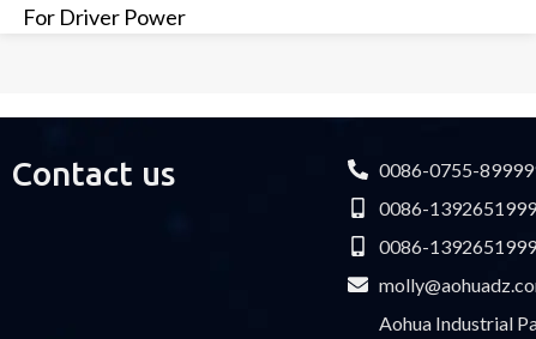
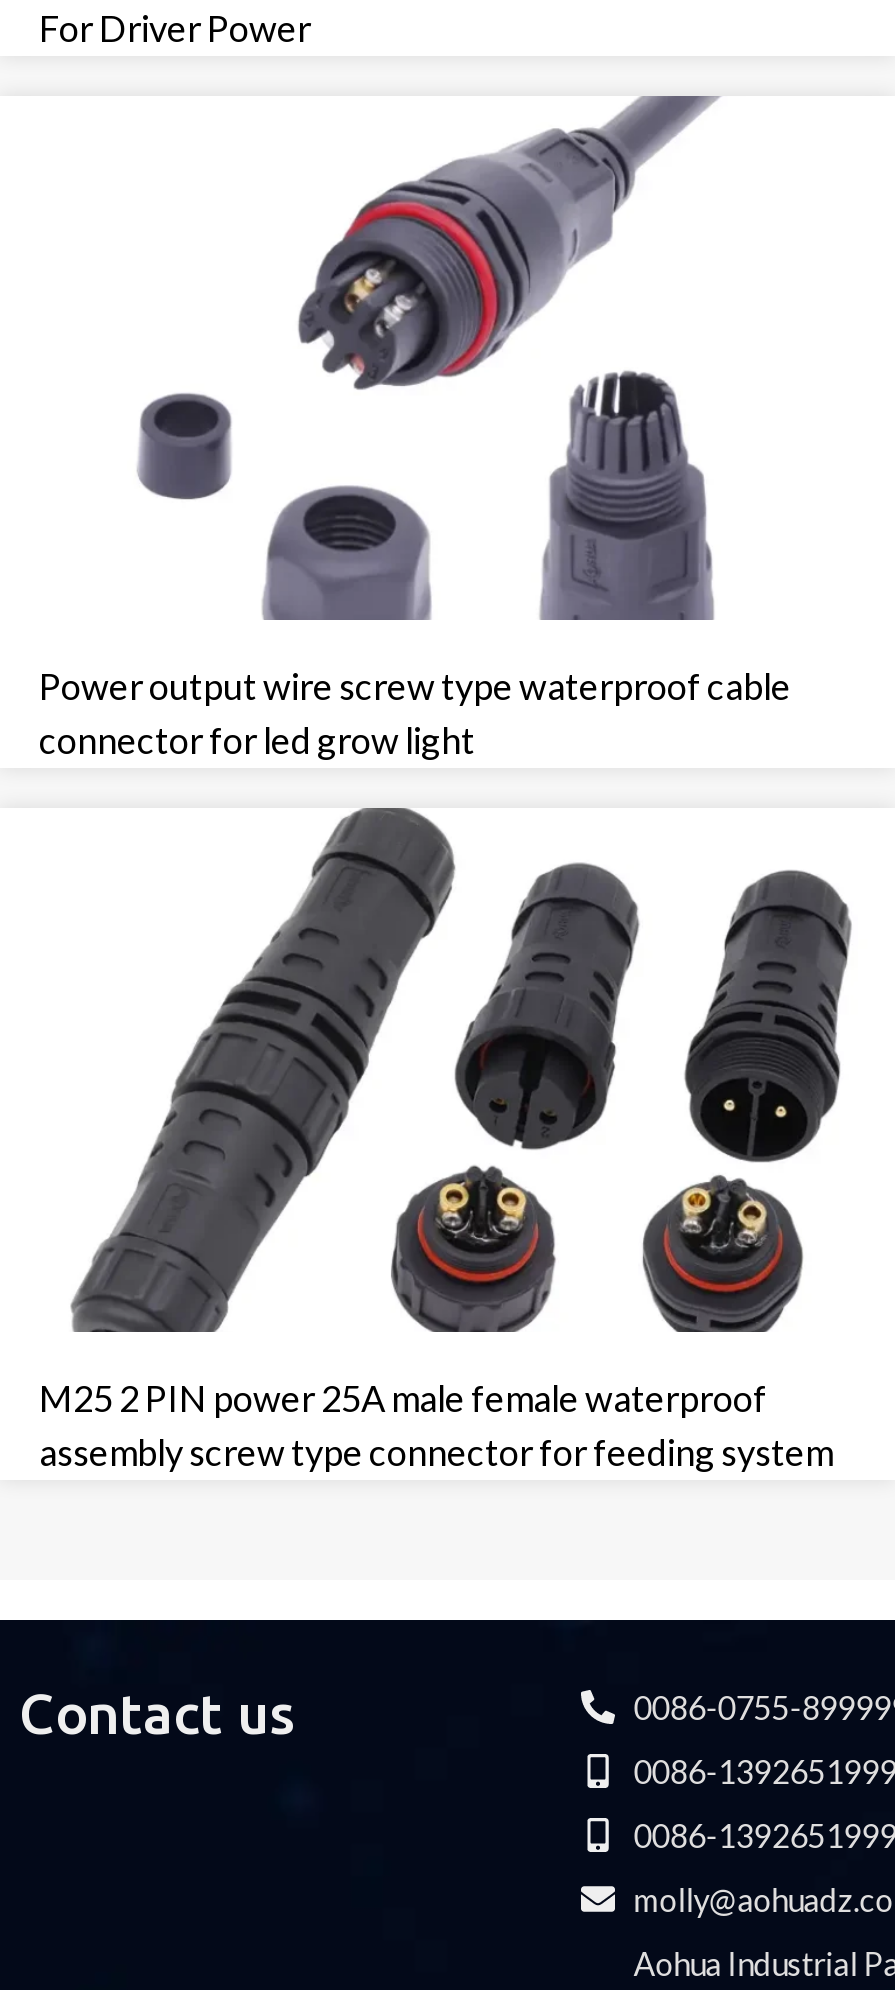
+ [image]
+ Power output wire screw type waterproof cable
+ connector for led grow light

+ [image]
+ M25 2 PIN power 25A male female waterproof
+ assembly screw type connector for feeding system

+ [image]
